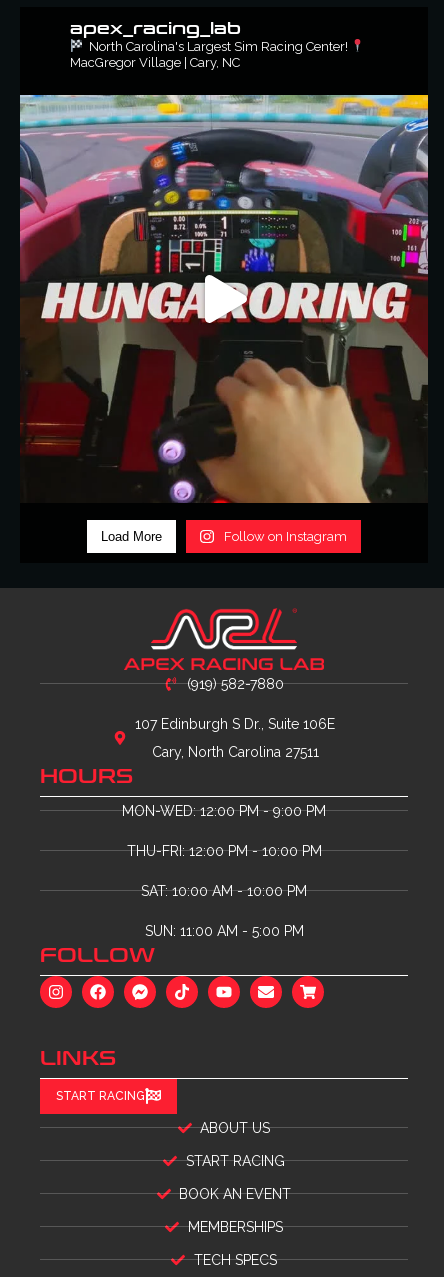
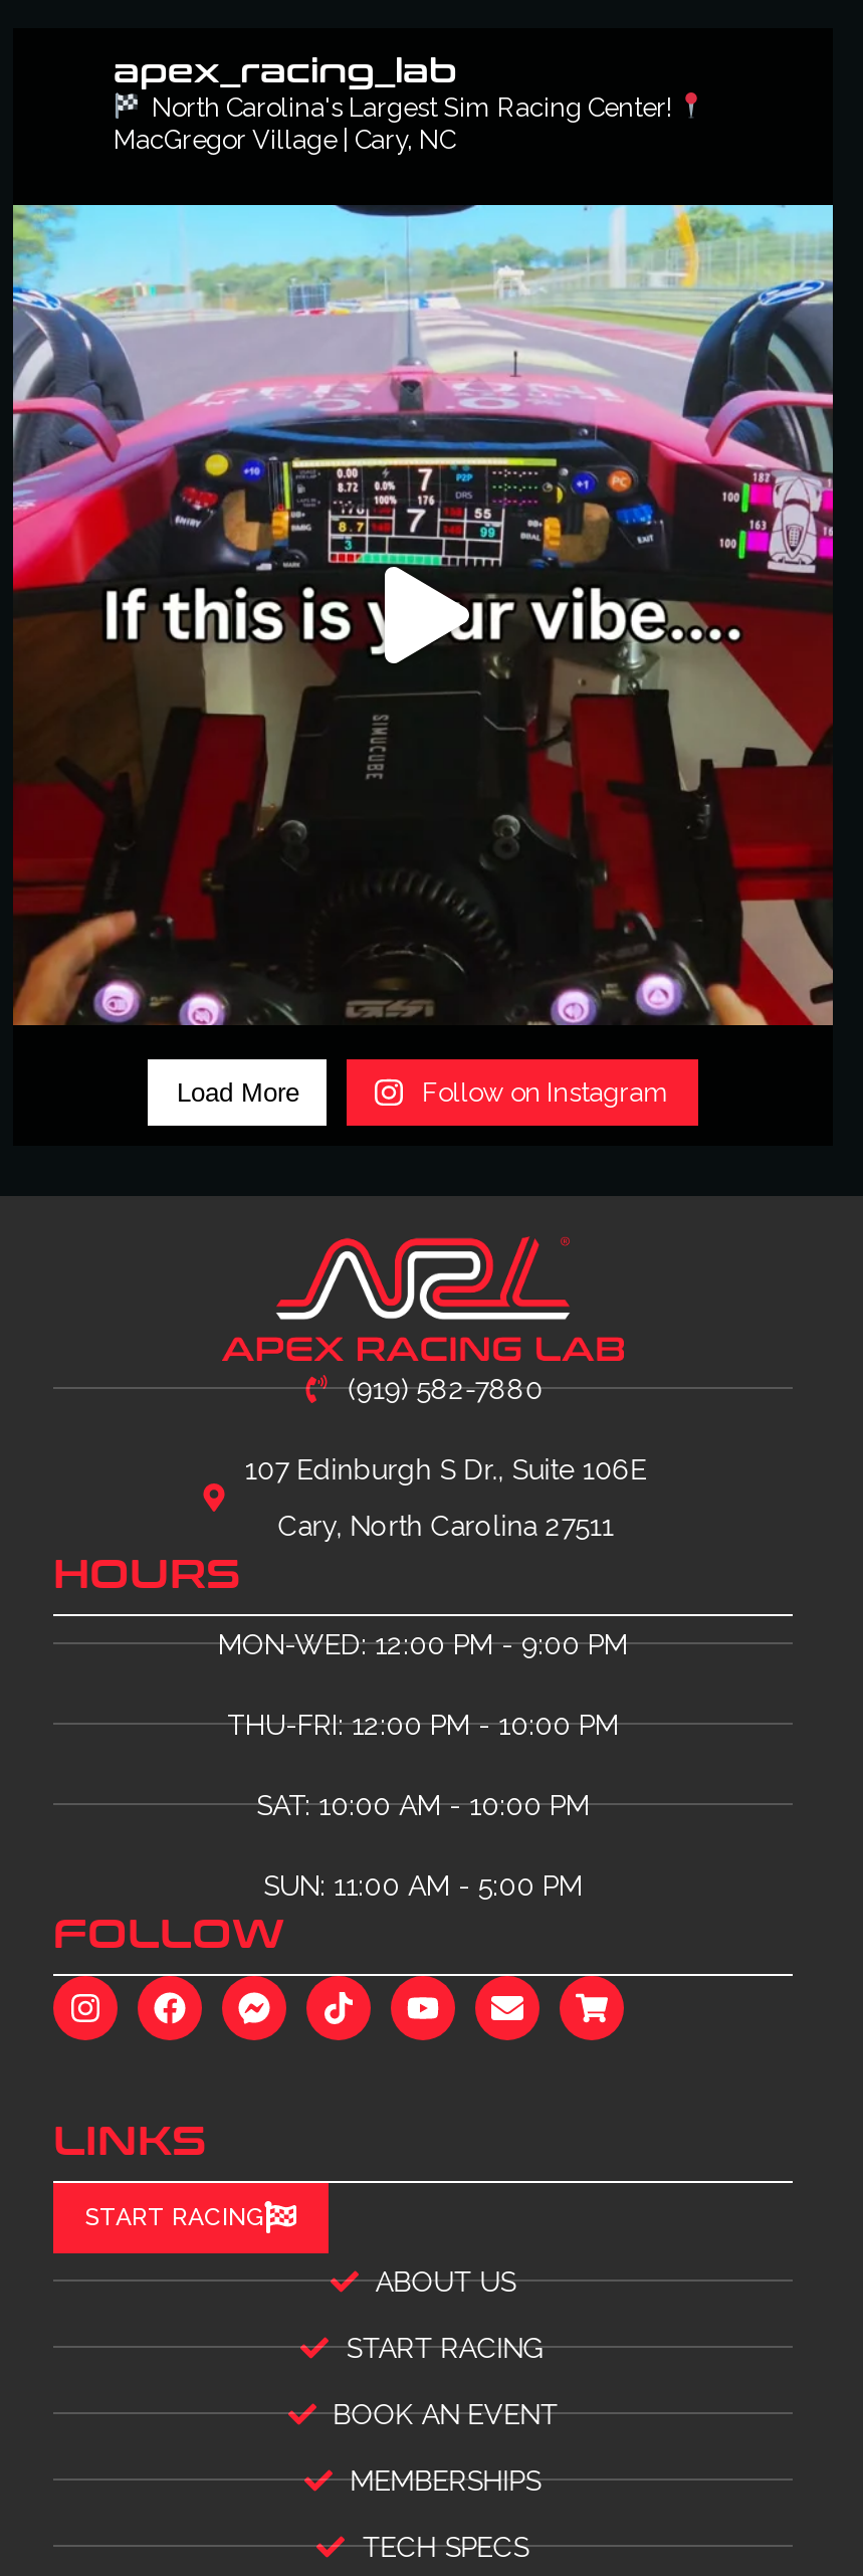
- [image]
+ [image]
